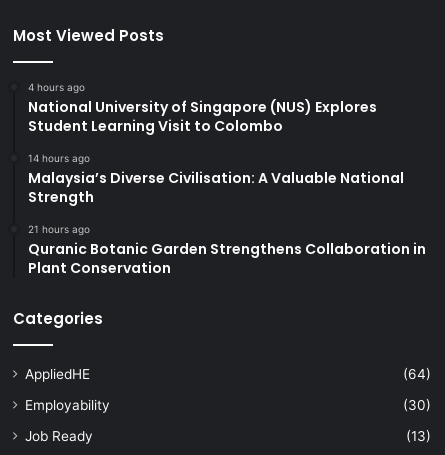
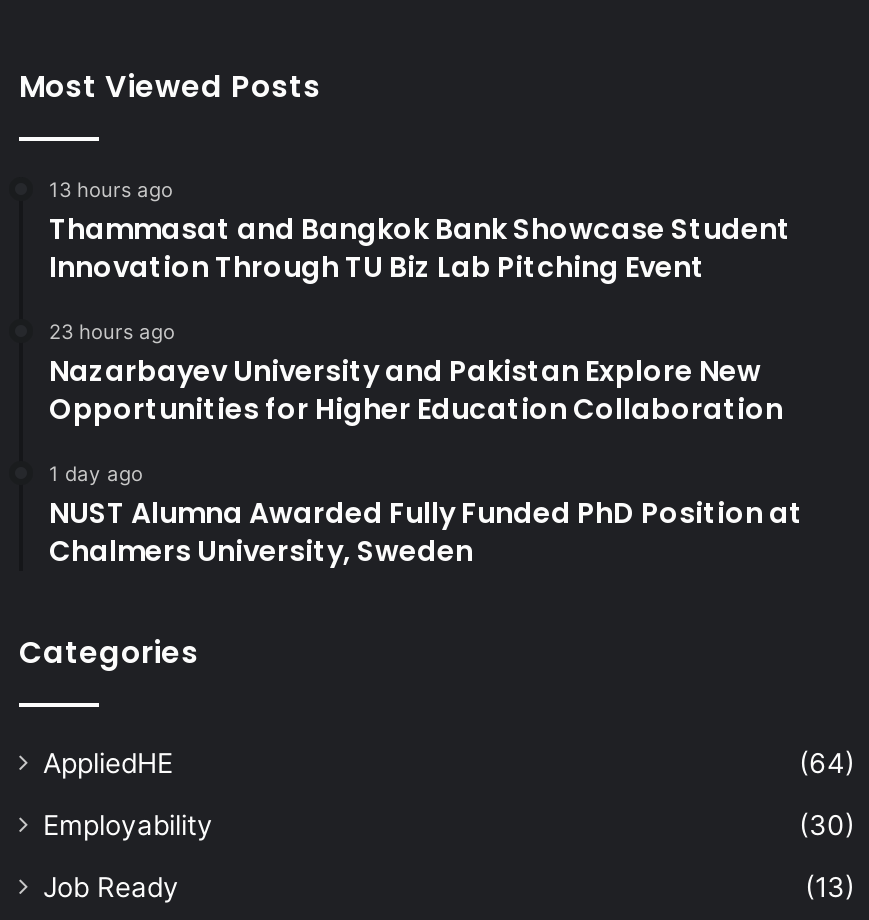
- 4 hours ago
- National University of Singapore (NUS) Explores
- Student Learning Visit to Colombo
+ 13 hours ago
+ Thammasat and Bangkok Bank Showcase Student
+ Innovation Through TU Biz Lab Pitching Event

- 14 hours ago
- Malaysia’s Diverse Civilisation: A Valuable National
- Strength
+ 23 hours ago
+ Nazarbayev University and Pakistan Explore New
+ Opportunities for Higher Education Collaboration

- 21 hours ago
- Quranic Botanic Garden Strengthens Collaboration in
- Plant Conservation
+ 1 day ago
+ NUST Alumna Awarded Fully Funded PhD Position at
+ Chalmers University, Sweden
